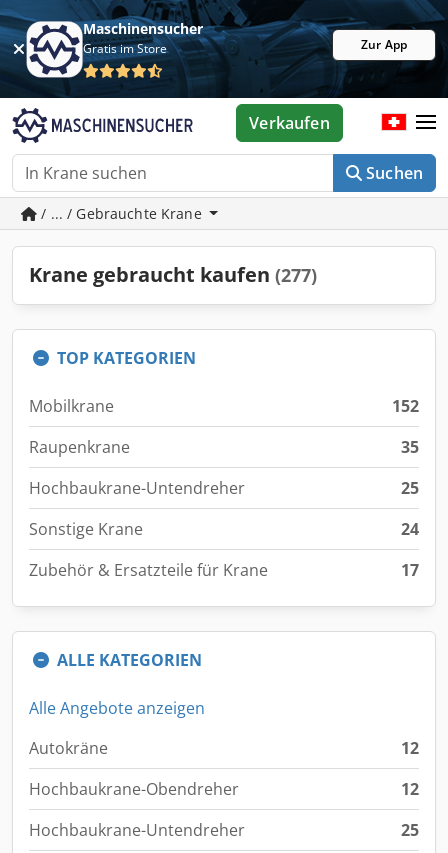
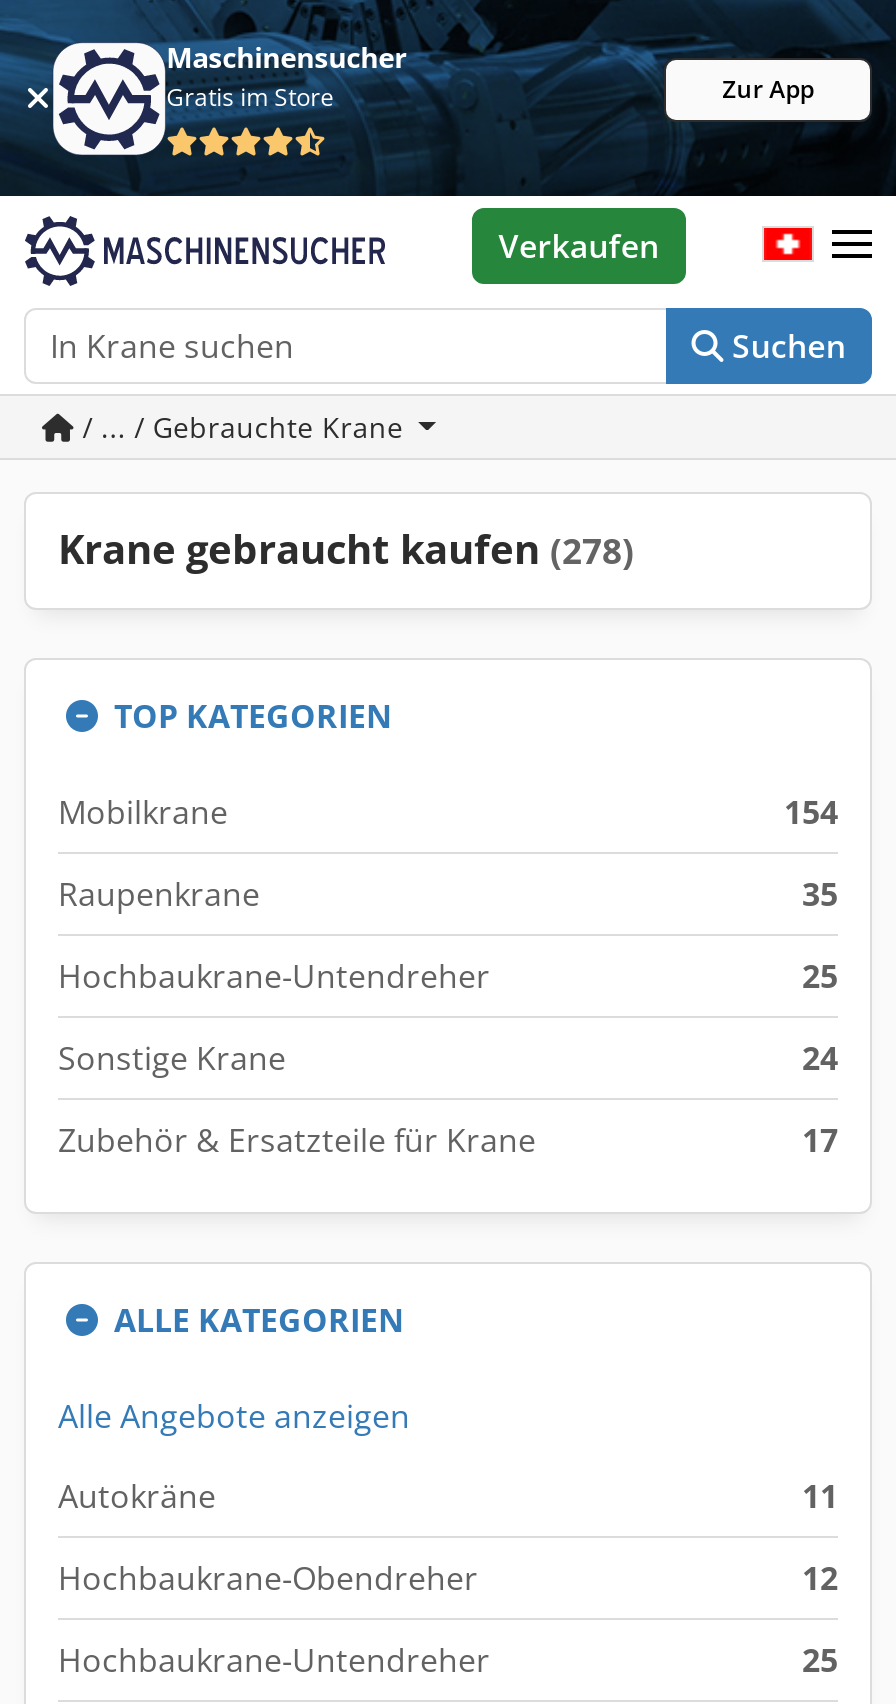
- Krane gebraucht kaufen (277)
+ Krane gebraucht kaufen (278)

- 152
+ 154

- 12
+ 11
